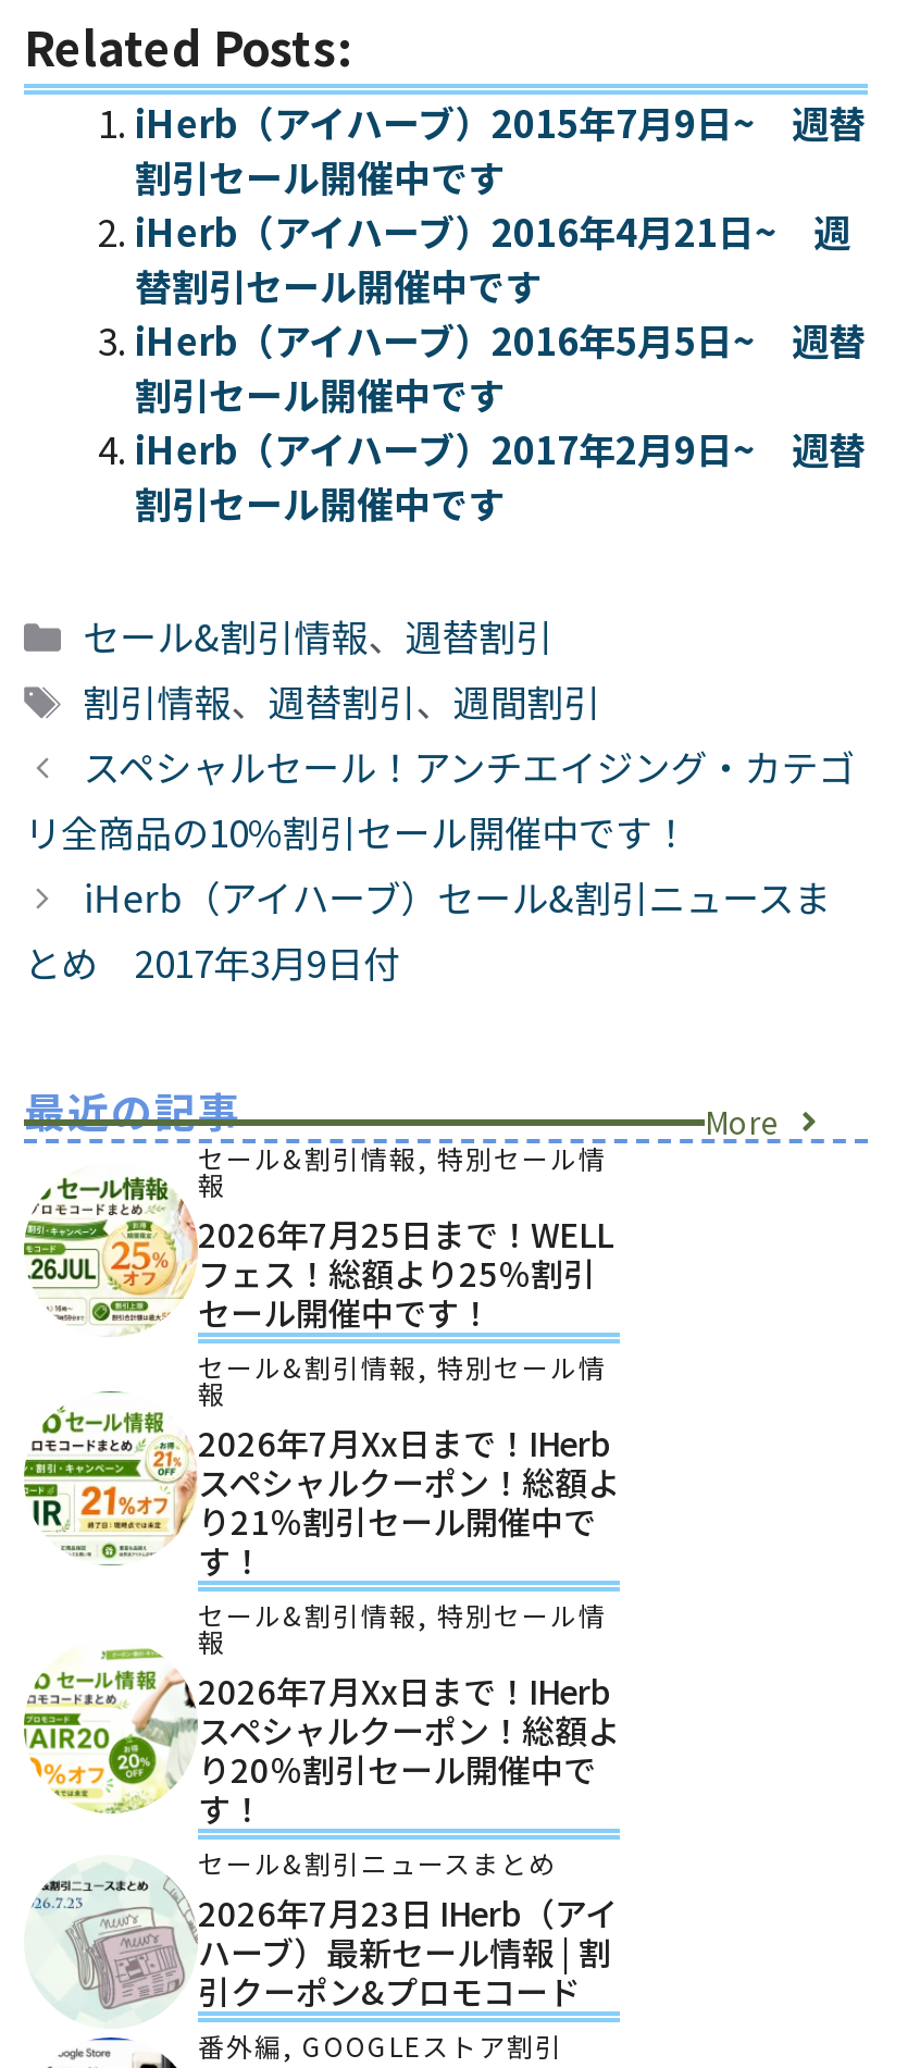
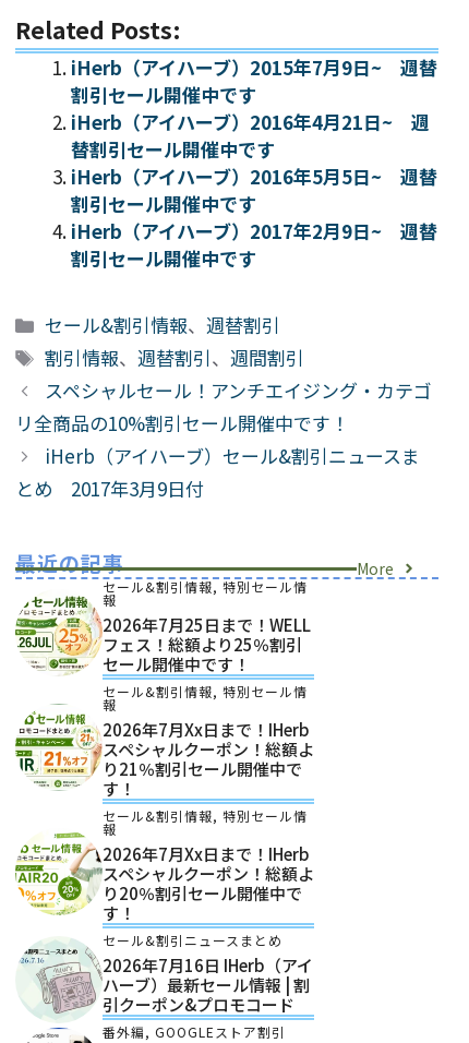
- 2026年7月23日 IHerb（アイ
+ 2026年7月16日 IHerb（アイ
